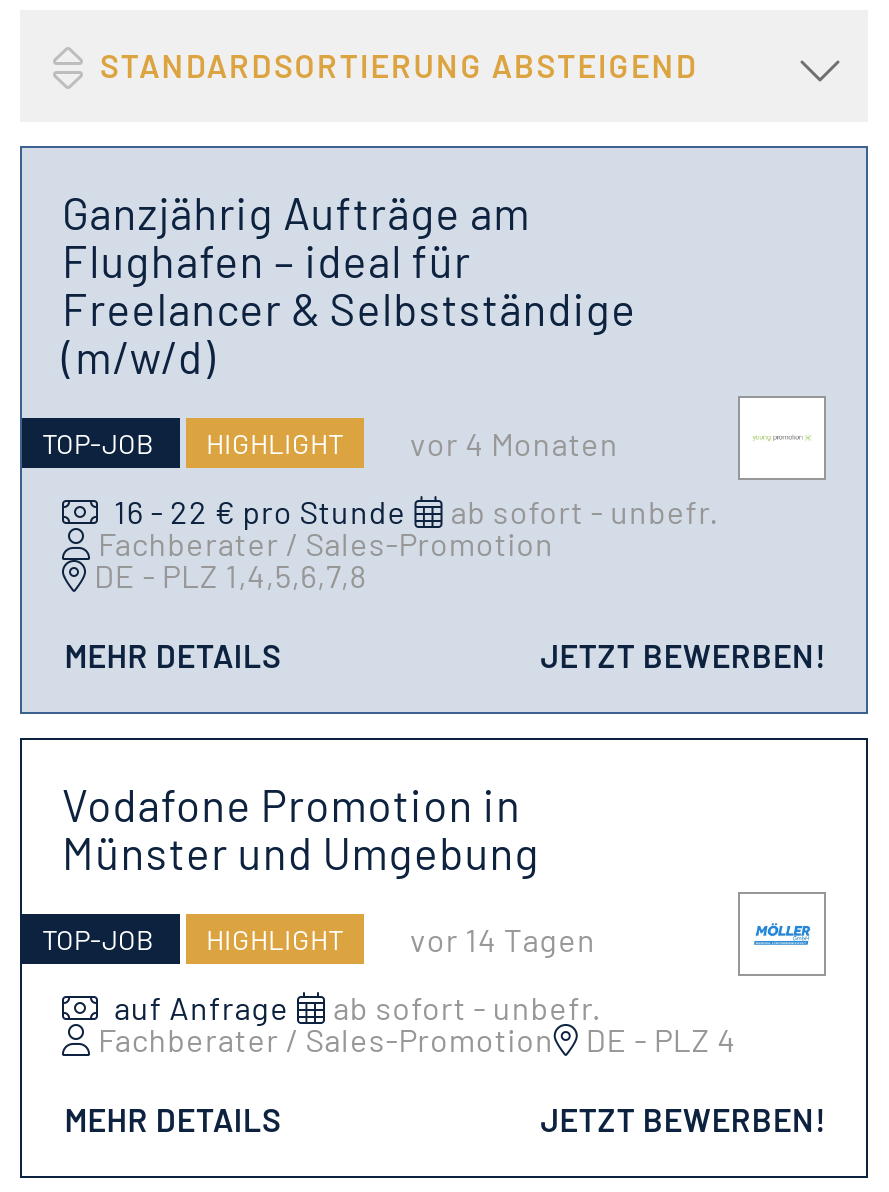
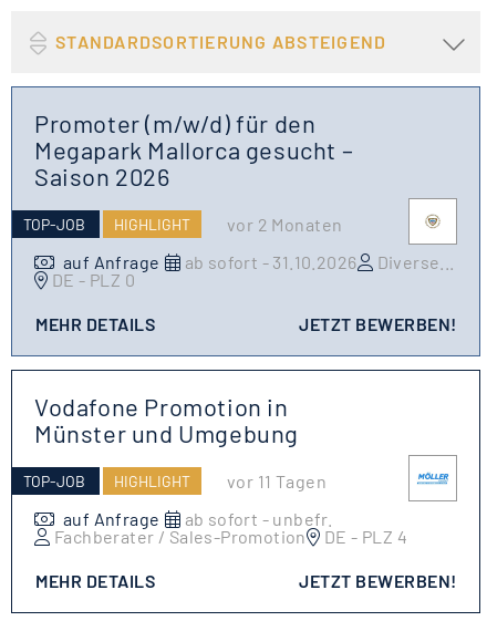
- Ganzjährig Aufträge am
- Flughafen – ideal für
- Freelancer & Selbstständige
- (m/w/d)
+ Promoter (m/w/d) für den
+ Megapark Mallorca gesucht –
+ Saison 2026

- TOP-JOB HIGHLIGHT vor 4 Monaten
+ TOP-JOB HIGHLIGHT vor 2 Monaten

- 16 - 22 € pro Stunde
- ab sofort - unbefr.
- Fachberater / Sales-Promotion
- DE - PLZ 1,4,5,6,7,8
+ auf Anfrage
+ ab sofort - 31.10.2026
+ Diverse...
+ DE - PLZ 0

- TOP-JOB HIGHLIGHT vor 14 Tagen
+ TOP-JOB HIGHLIGHT vor 11 Tagen
